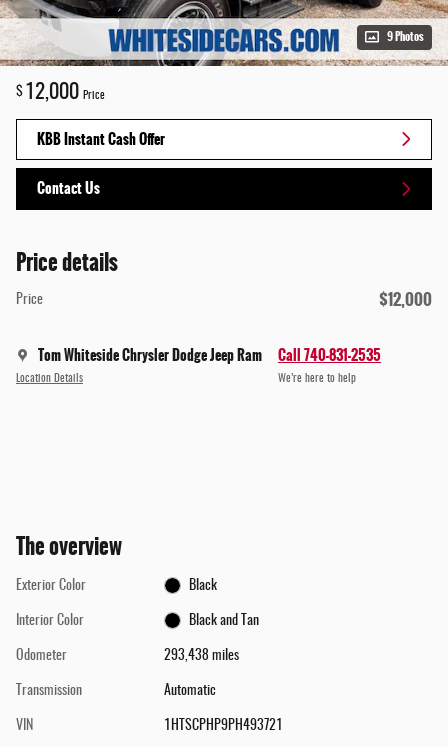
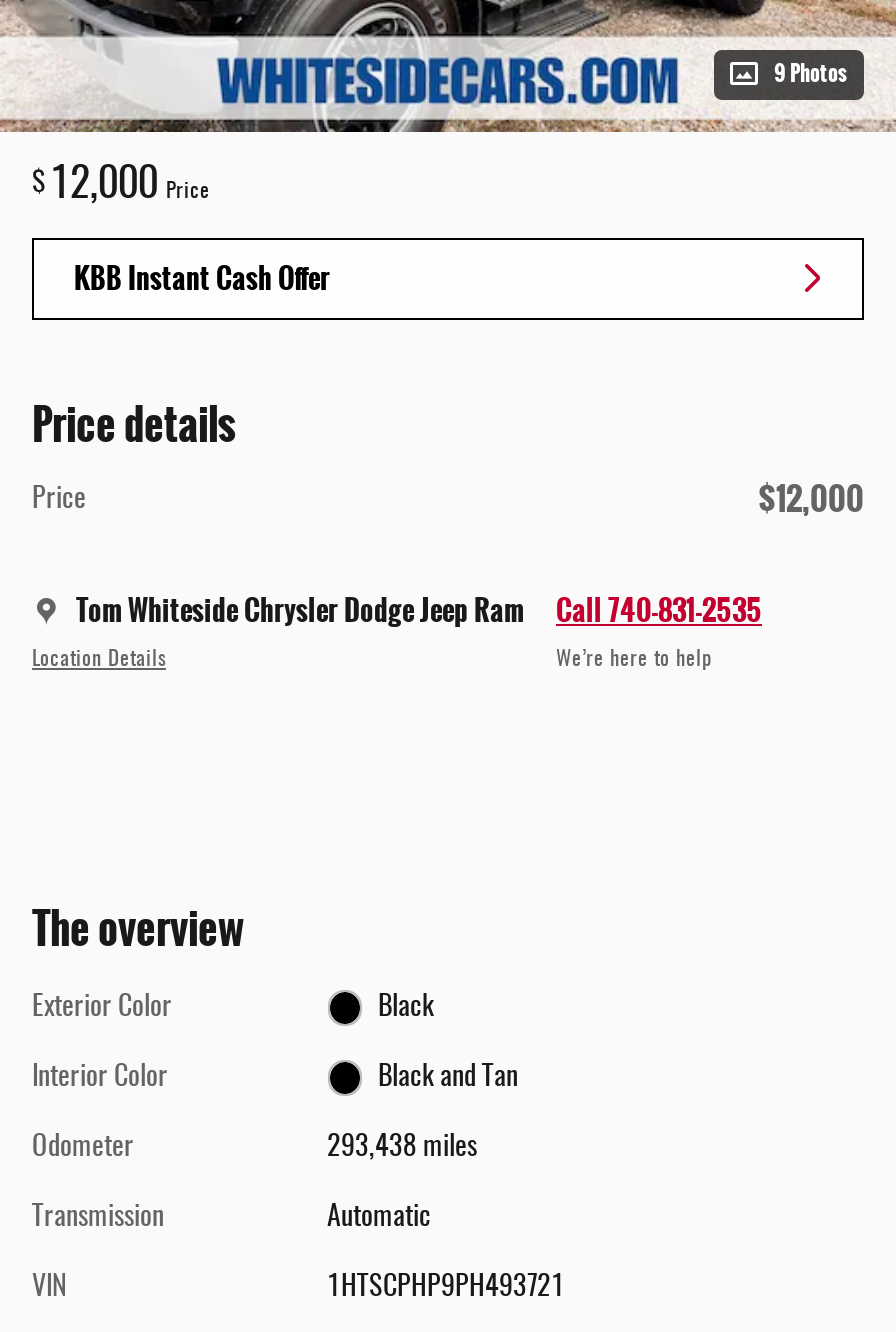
- Contact Us
